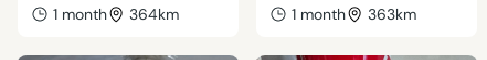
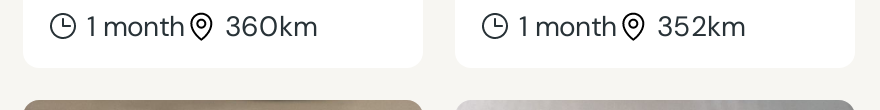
- 1 month 364km
+ 1 month 360km

- 1 month 363km
+ 1 month 352km
